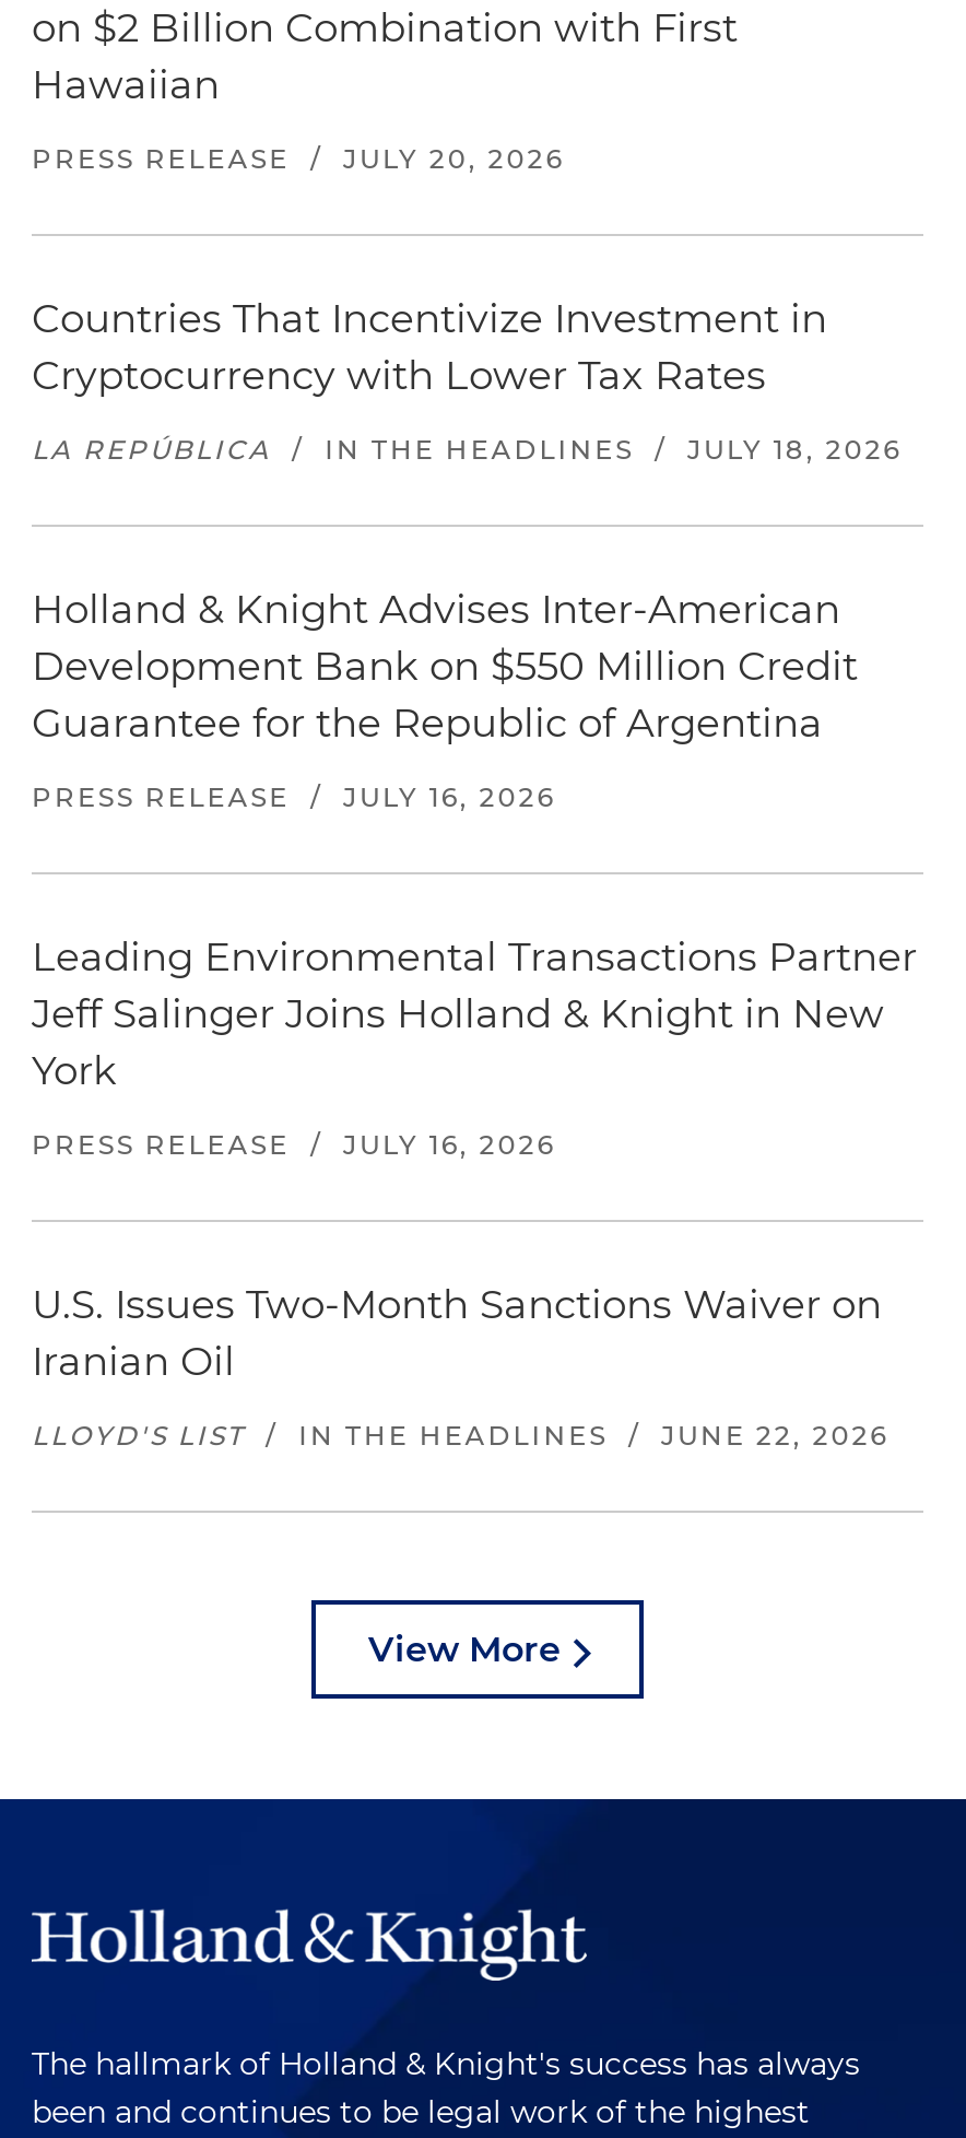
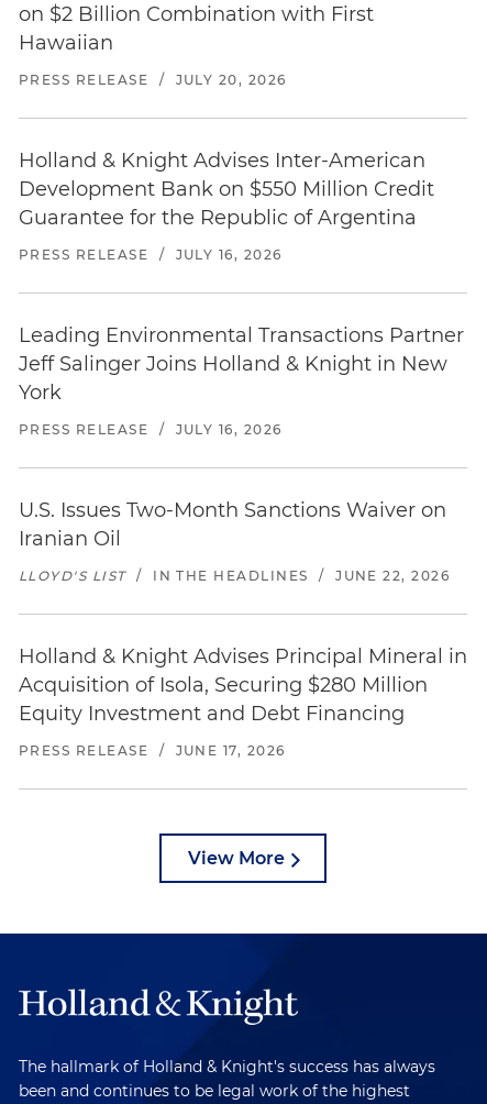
- Countries That Incentivize Investment in
- Cryptocurrency with Lower Tax Rates
- LA REPÚBLICA / IN THE HEADLINES / JULY 18, 2026

moved up: Holland & Knight Advises Inter-American | Development Bank on $550 Million Credit | Guarantee for the Republic of Argentina | ... | Iranian Oil | LLOYD'S LIST / IN THE HEADLINES / JUNE 22, 2026

+ Holland & Knight Advises Principal Mineral in
+ Acquisition of Isola, Securing $280 Million
+ Equity Investment and Debt Financing
+ PRESS RELEASE / JUNE 17, 2026
